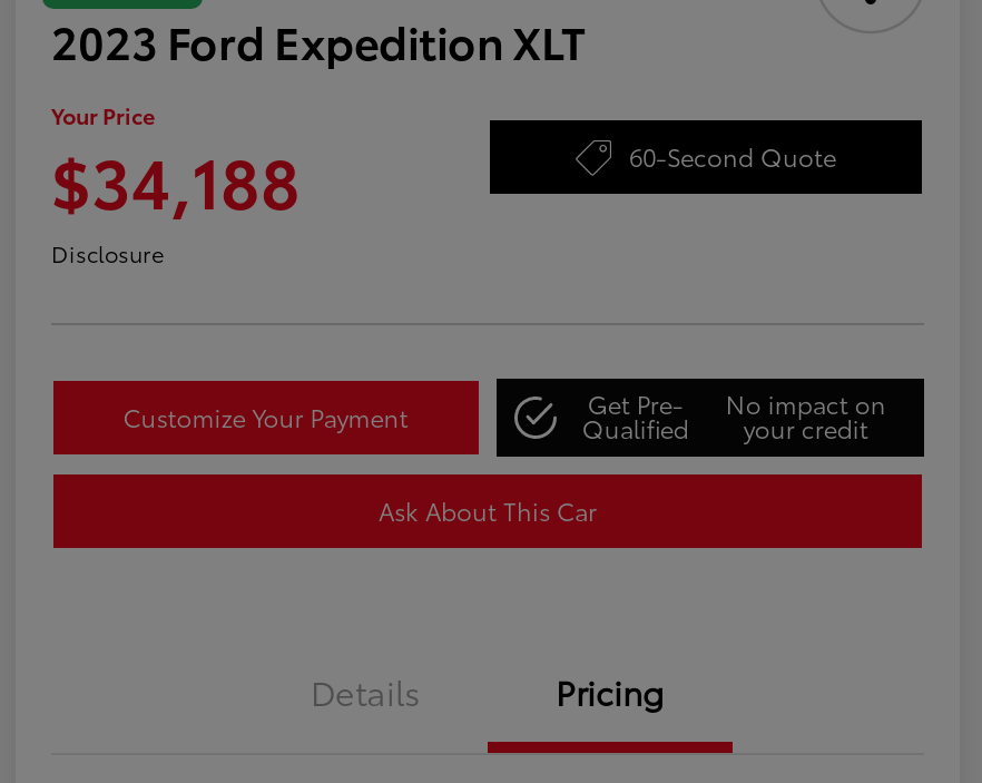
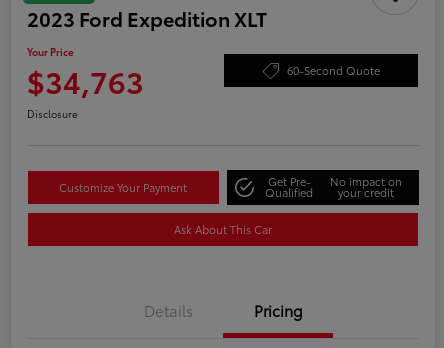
- $34,188
+ $34,763
